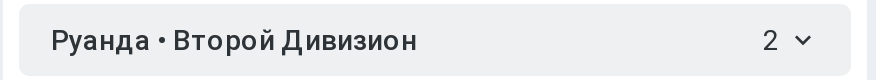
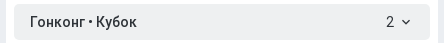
- Руанда • Второй Дивизион
+ Гонконг • Кубок
